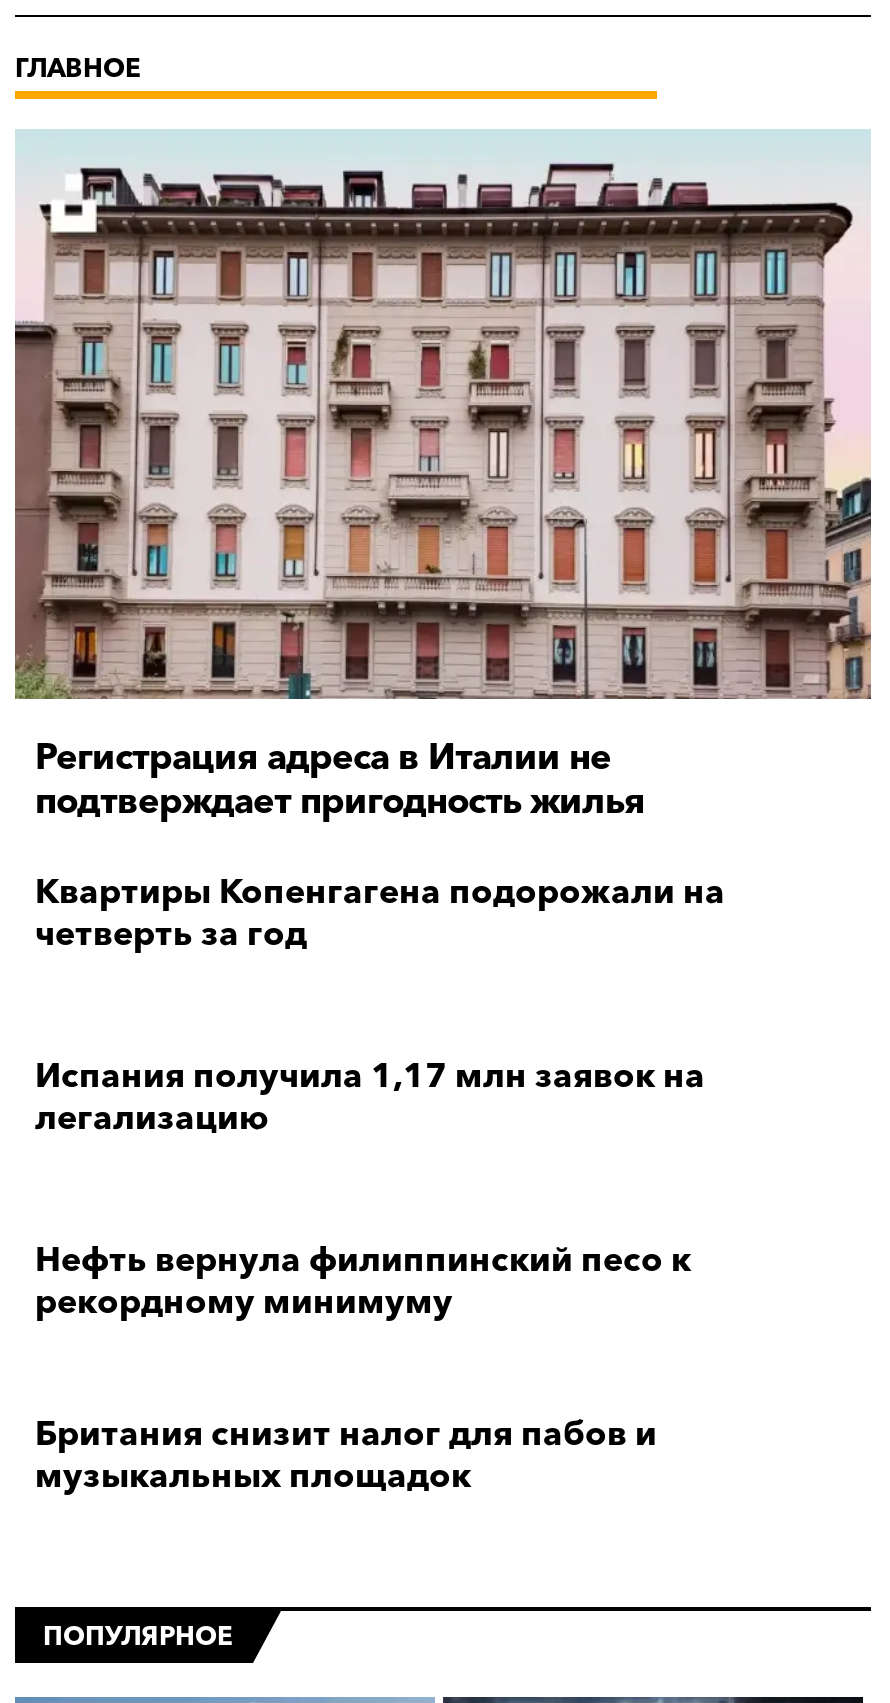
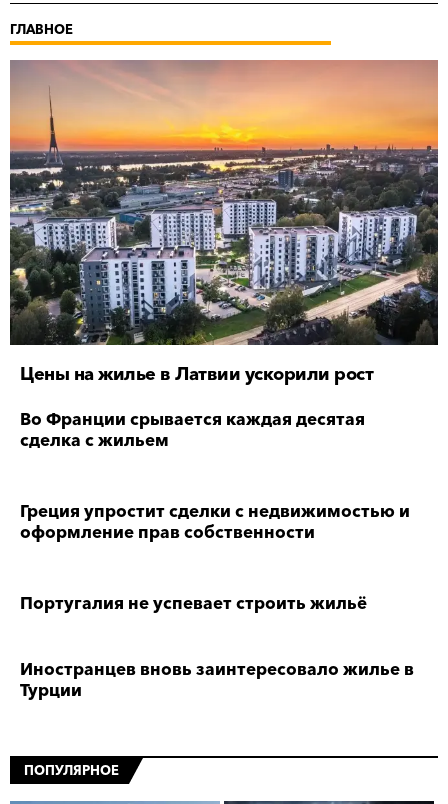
- [image]
- Регистрация адреса в Италии не
- подтверждает пригодность жилья
+ [image]
+ Цены на жилье в Латвии ускорили рост

- Квартиры Копенгагена подорожали на
- четверть за год
+ Во Франции срывается каждая десятая
+ сделка с жильем

- Испания получила 1,17 млн заявок на
- легализацию
+ Греция упростит сделки с недвижимостью и
+ оформление прав собственности

- Нефть вернула филиппинский песо к
- рекордному минимуму
+ Португалия не успевает строить жильё

- Британия снизит налог для пабов и
- музыкальных площадок
+ Иностранцев вновь заинтересовало жилье в
+ Турции
